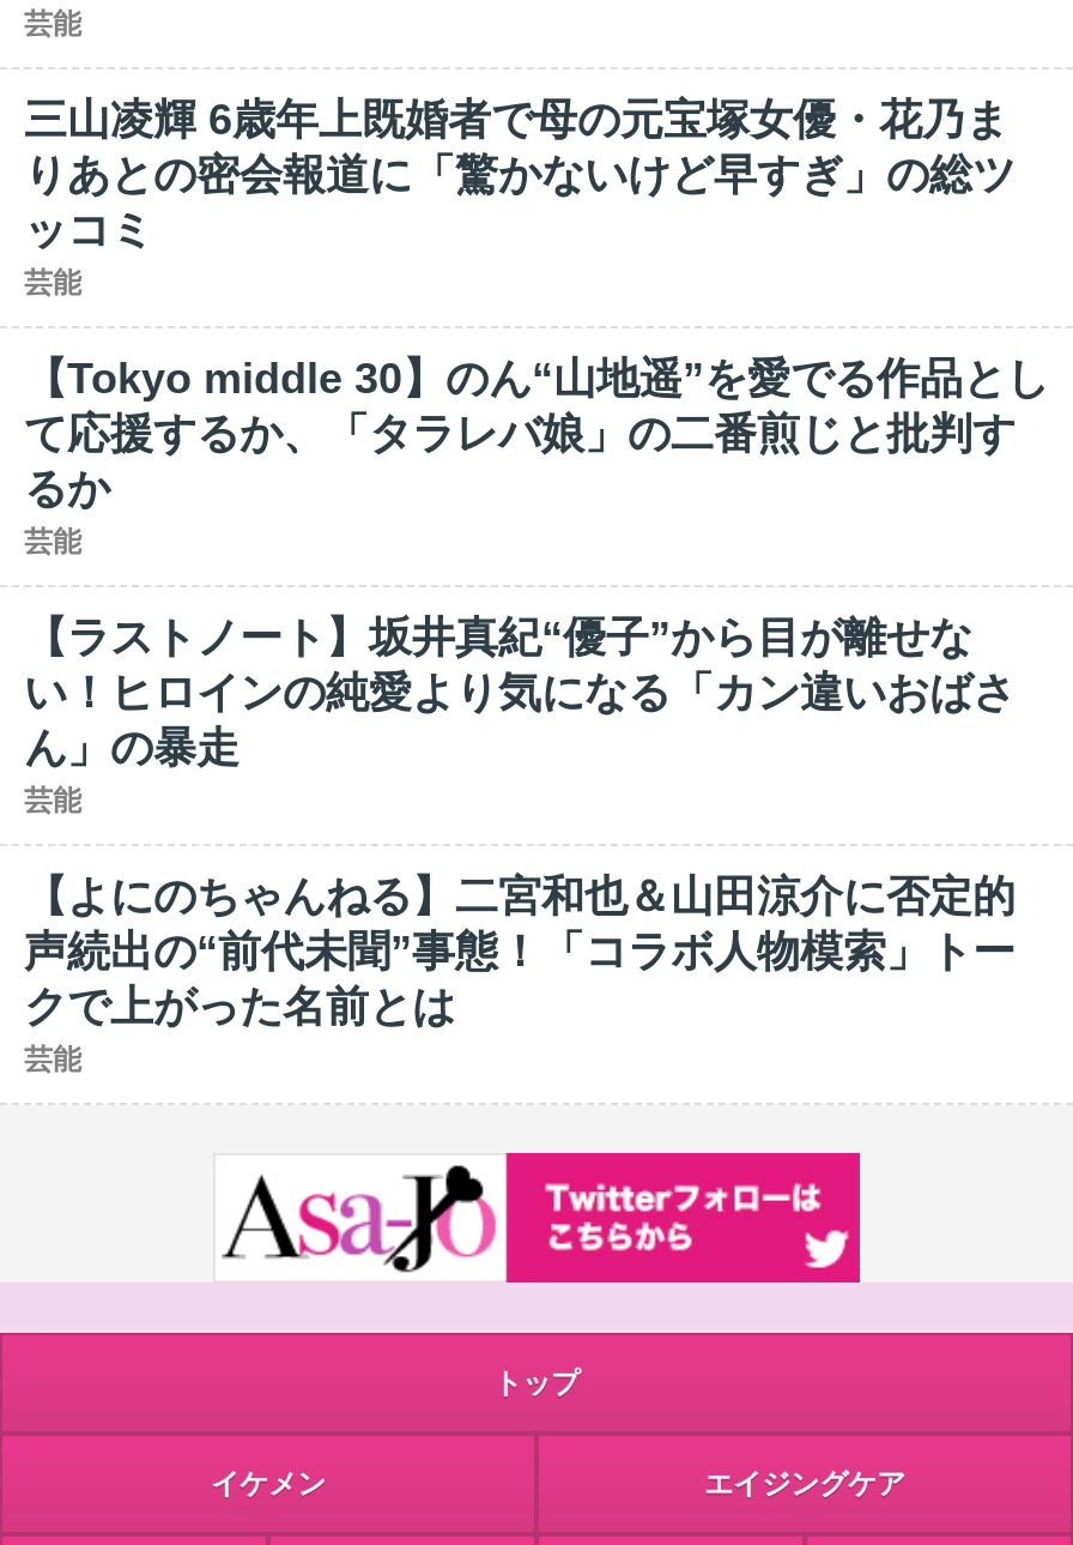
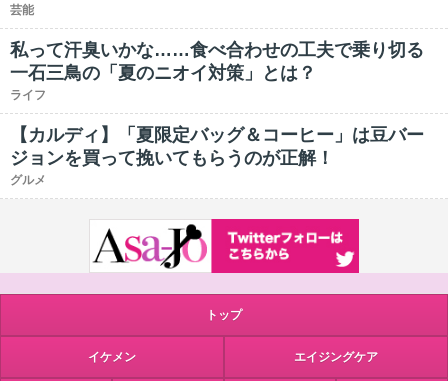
- 三山凌輝 6歳年上既婚者で母の元宝塚女優・花乃ま
- りあとの密会報道に「驚かないけど早すぎ」の総ツ
- ッコミ
- 芸能
- 【Tokyo middle 30】のん“山地遥”を愛でる作品とし
- て応援するか、「タラレバ娘」の二番煎じと批判す
- るか
- 芸能
- 【ラストノート】坂井真紀“優子”から目が離せな
- い！ヒロインの純愛より気になる「カン違いおばさ
- ん」の暴走
- 芸能
- 【よにのちゃんねる】二宮和也＆山田涼介に否定的
- 声続出の“前代未聞”事態！「コラボ人物模索」トー
- クで上がった名前とは
- 芸能
+ 私って汗臭いかな……食べ合わせの工夫で乗り切る
+ 一石三鳥の「夏のニオイ対策」とは？
+ ライフ
+ 【カルディ】「夏限定バッグ＆コーヒー」は豆バー
+ ジョンを買って挽いてもらうのが正解！
+ グルメ
